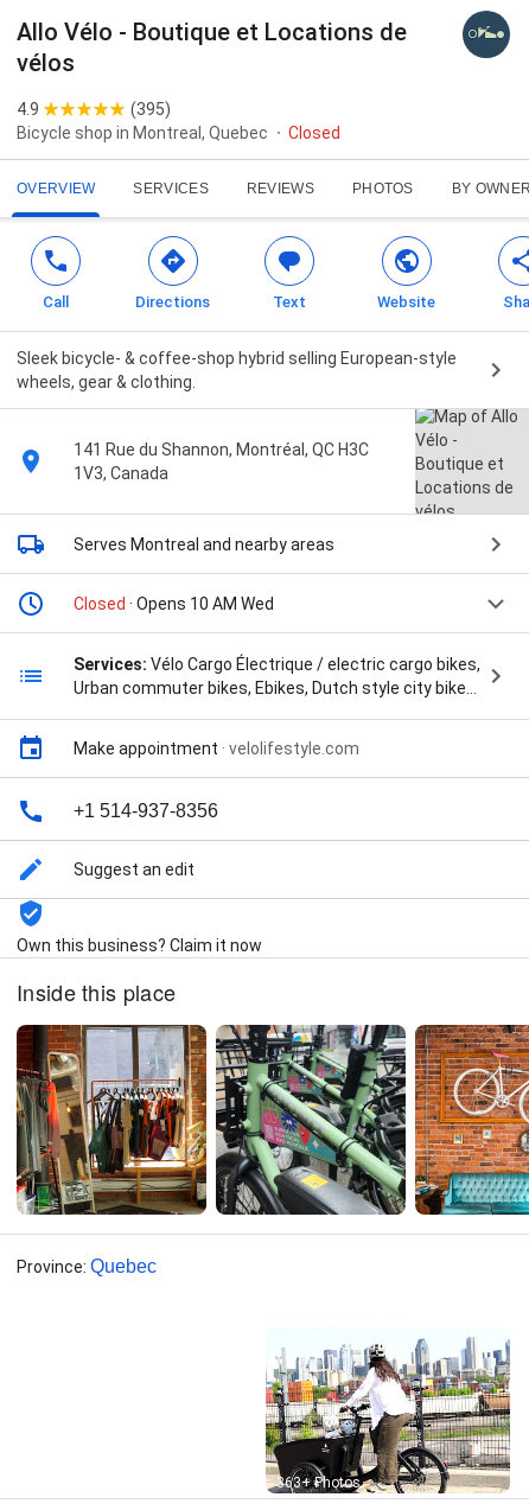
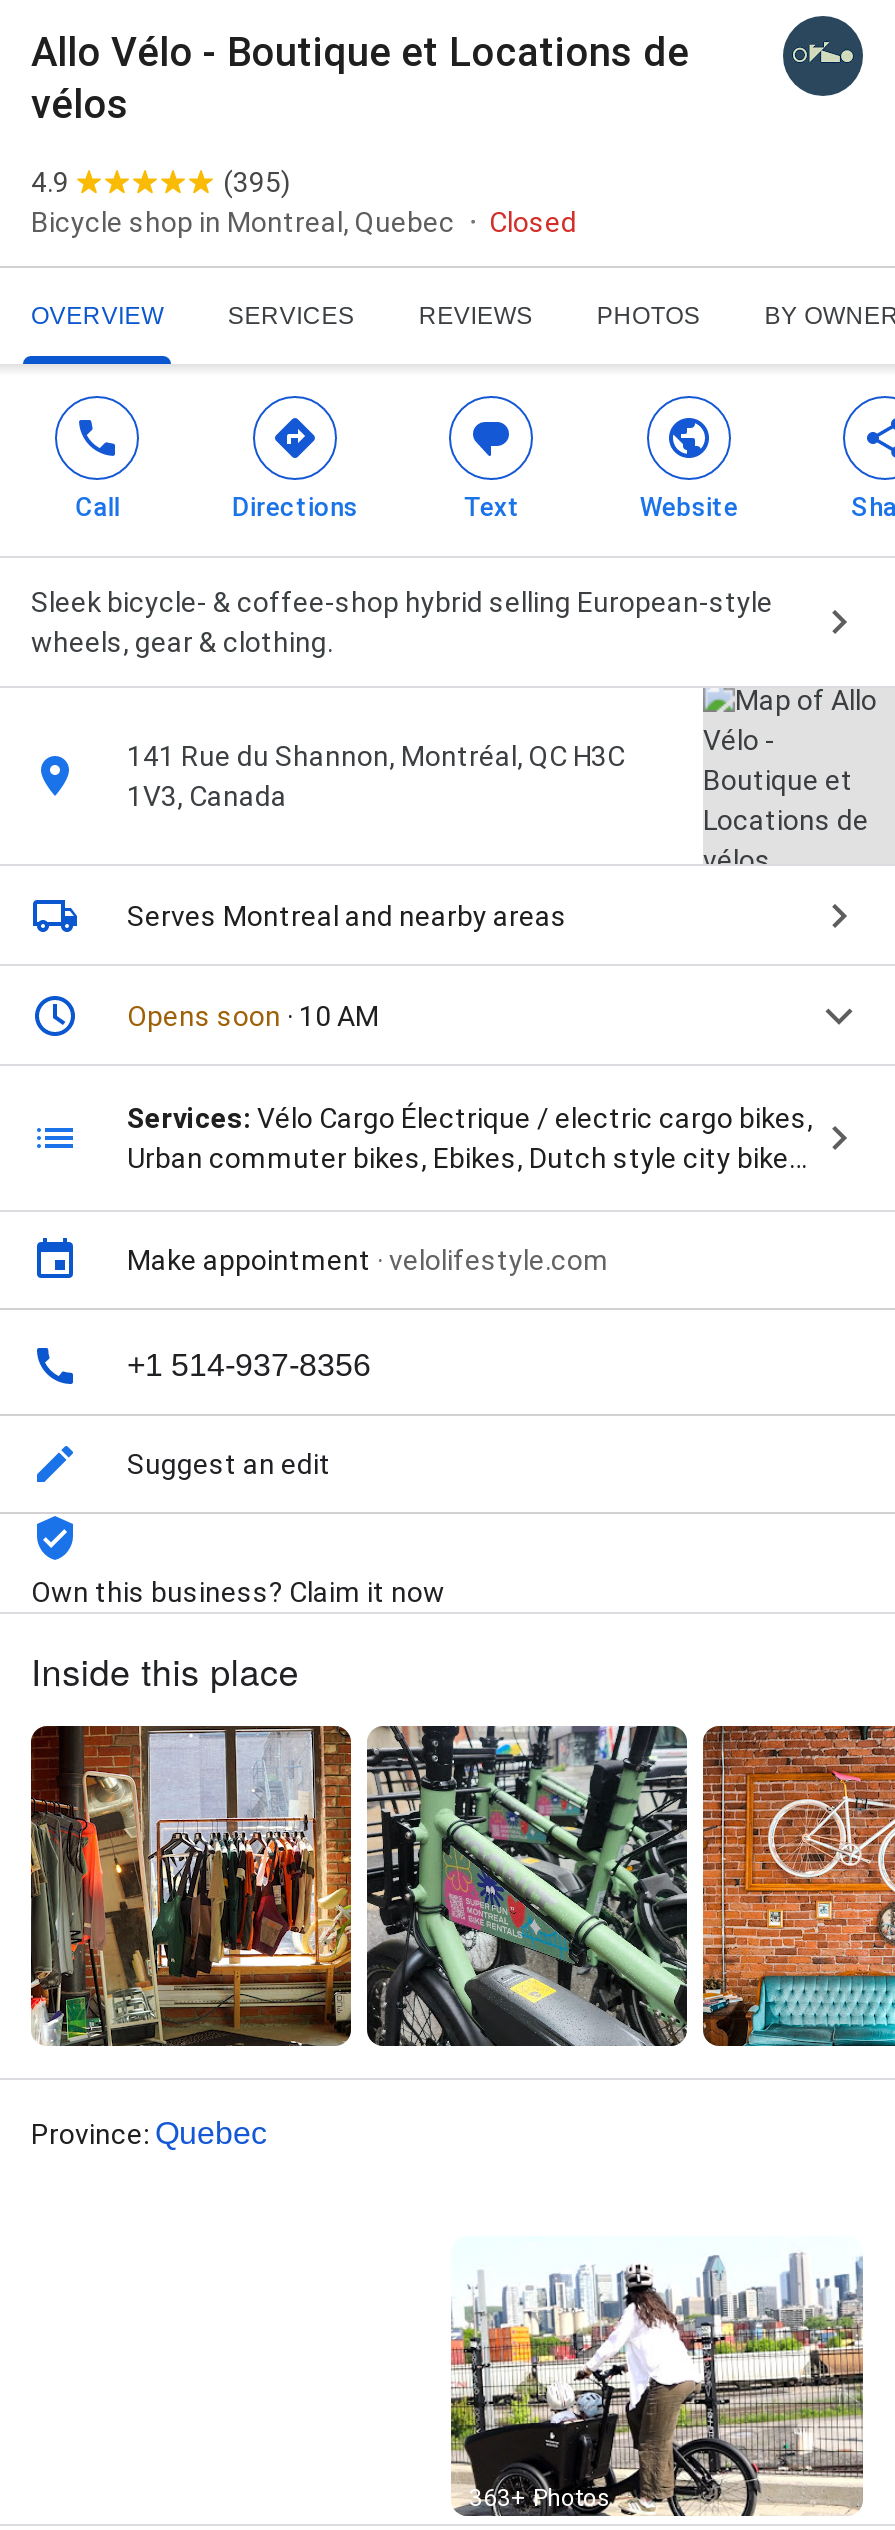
- Closed · Opens 10 AM Wed
+ Opens soon · 10 AM
